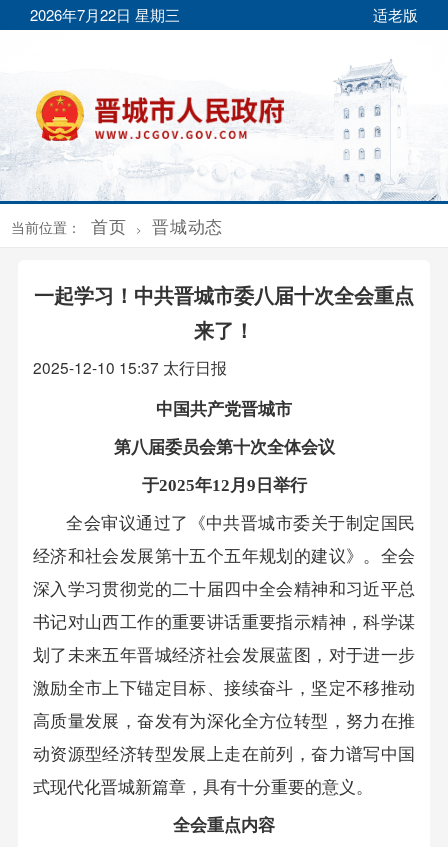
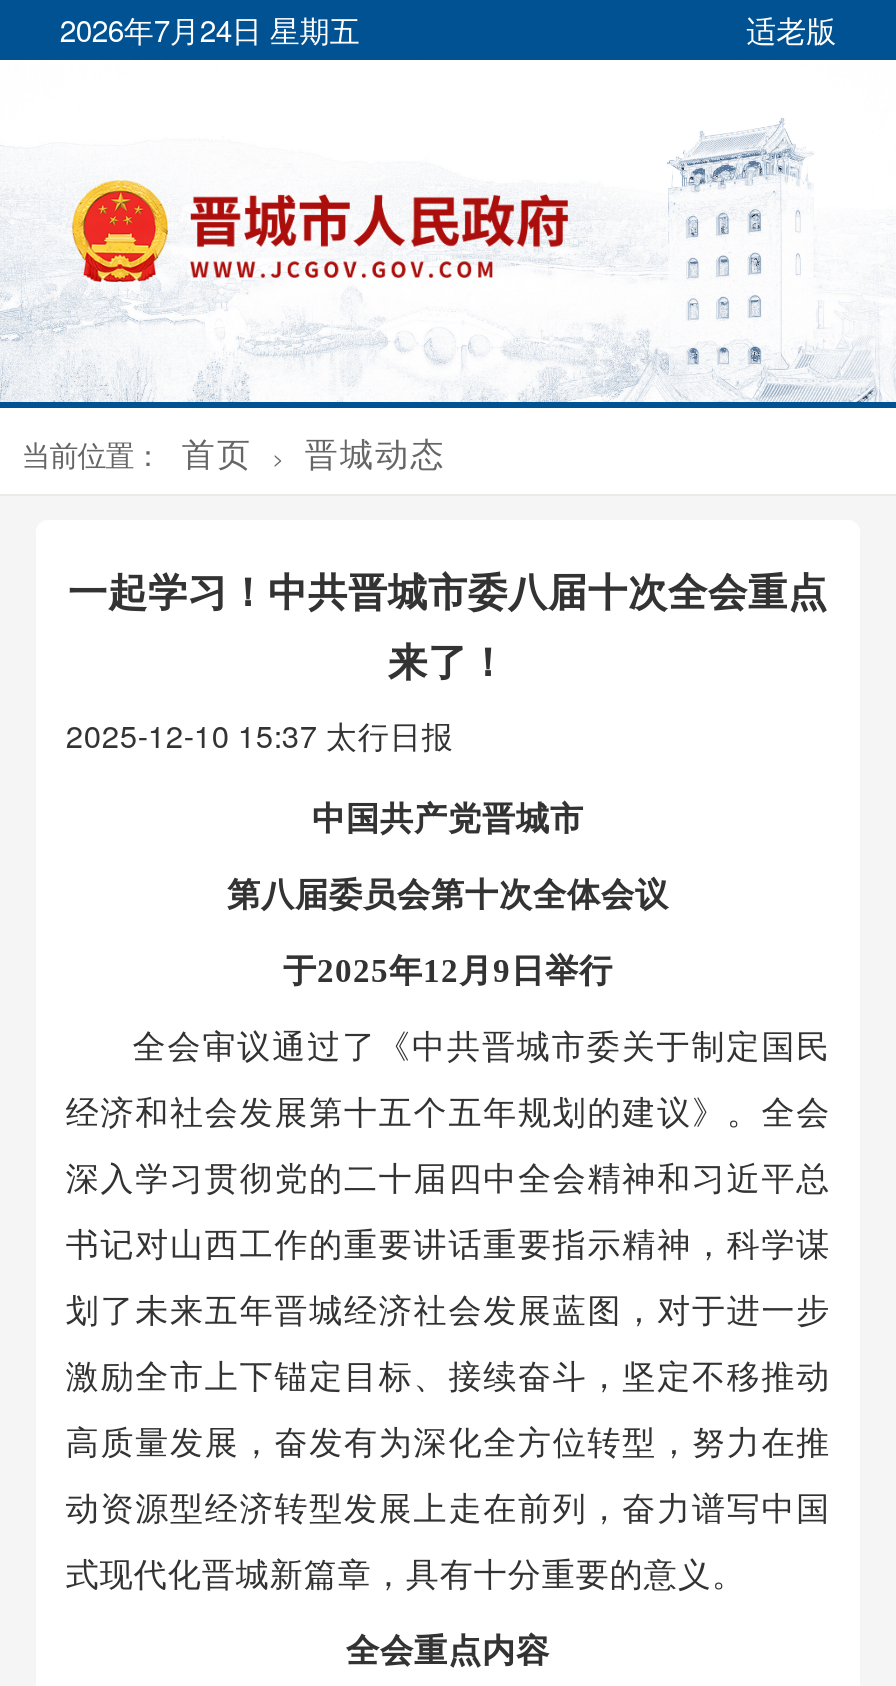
- 2026年7月22日 星期三
+ 2026年7月24日 星期五
